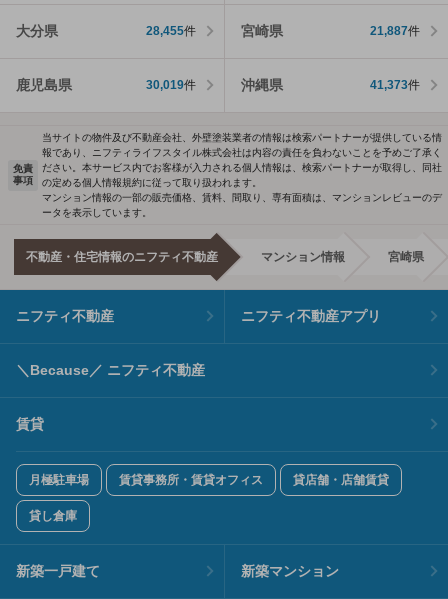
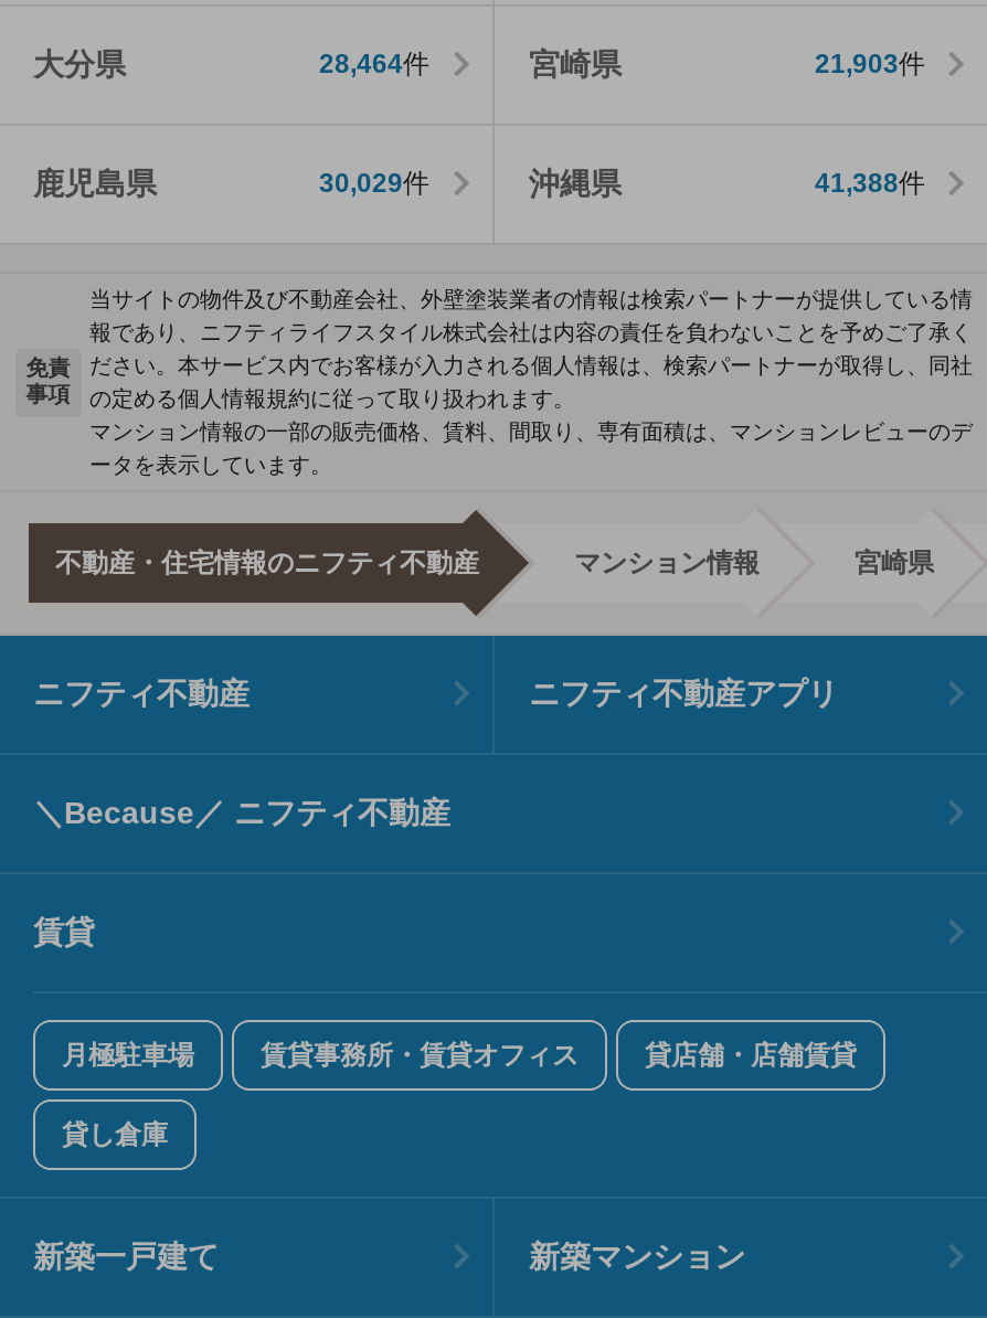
- 28,455件
+ 28,464件

- 21,887件
+ 21,903件

- 30,019件
+ 30,029件

- 41,373件
+ 41,388件
